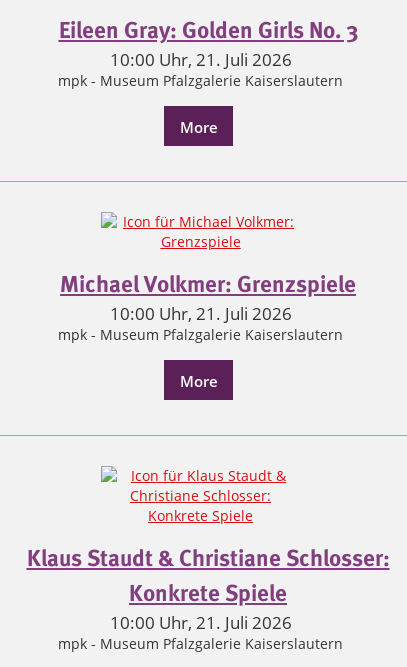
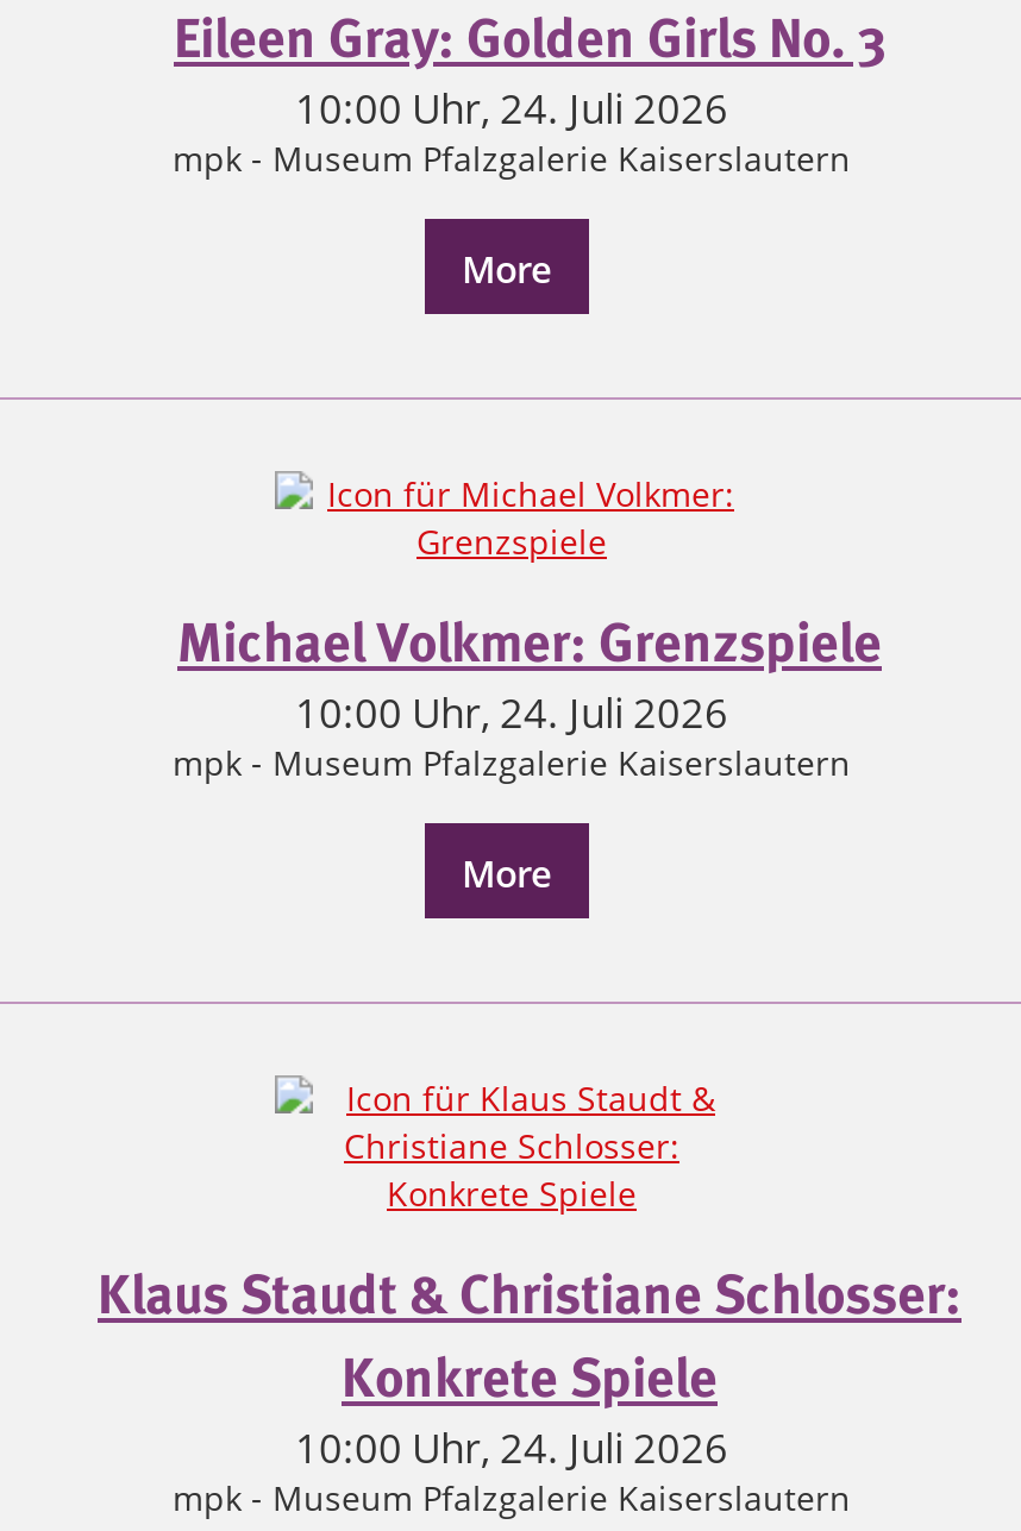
- 10:00 Uhr, 21. Juli 2026
+ 10:00 Uhr, 24. Juli 2026

- 10:00 Uhr, 21. Juli 2026
+ 10:00 Uhr, 24. Juli 2026

- 10:00 Uhr, 21. Juli 2026
+ 10:00 Uhr, 24. Juli 2026
